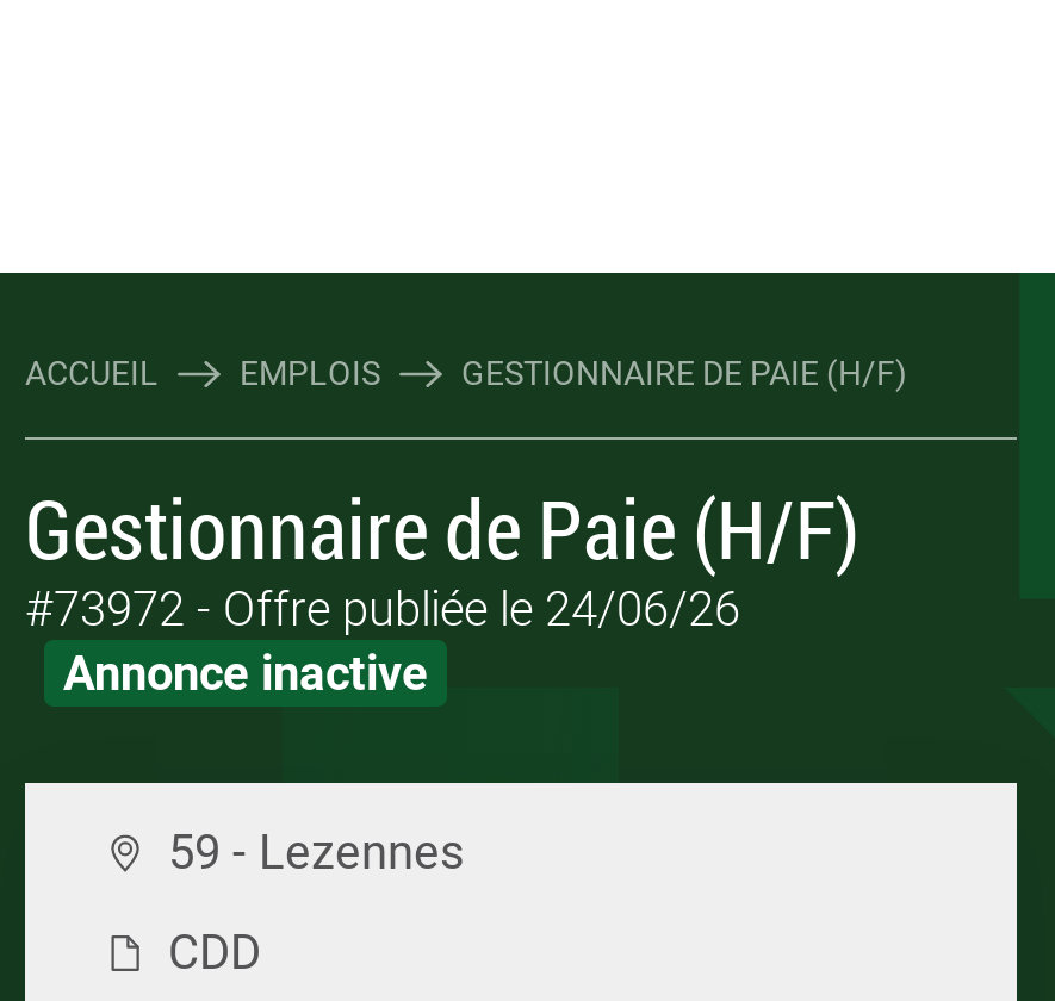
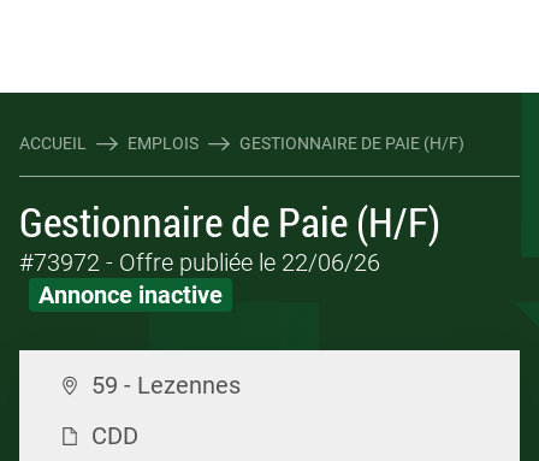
- #73972 - Offre publiée le 24/06/26
+ #73972 - Offre publiée le 22/06/26
